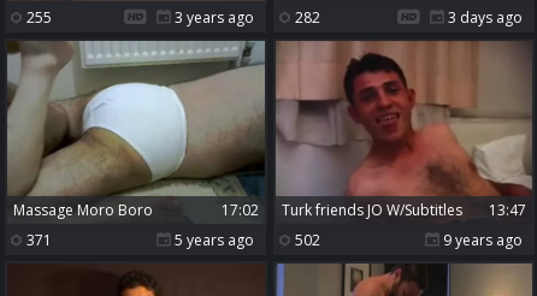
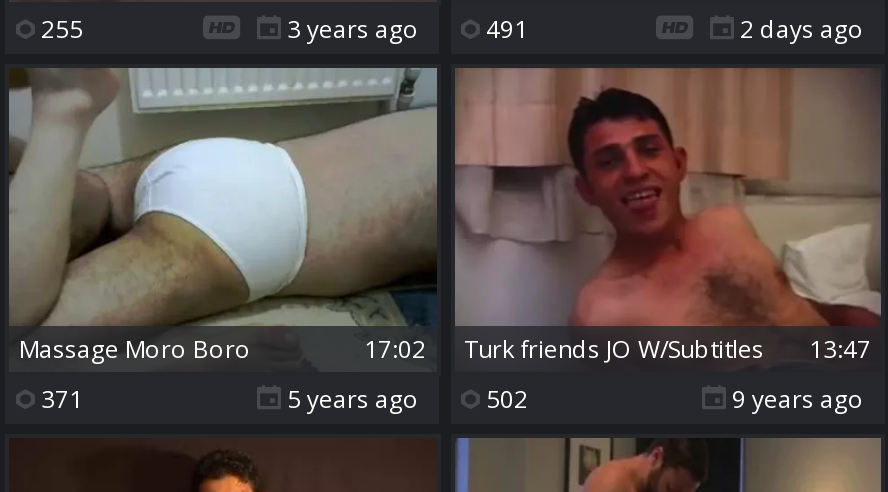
- 282
- 3 days ago
+ 491
+ 2 days ago
